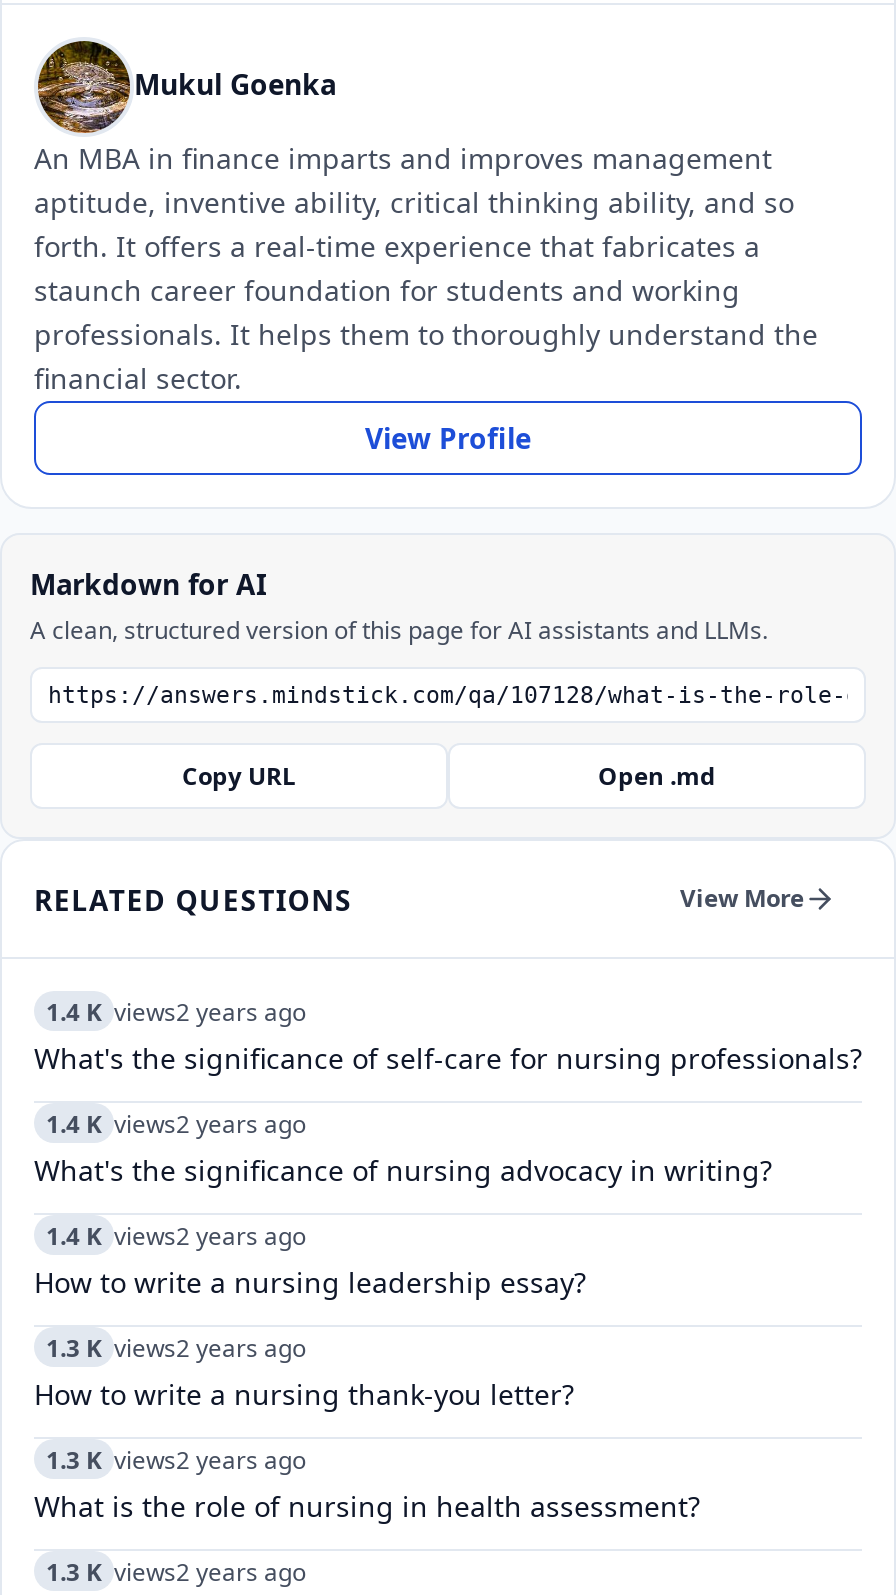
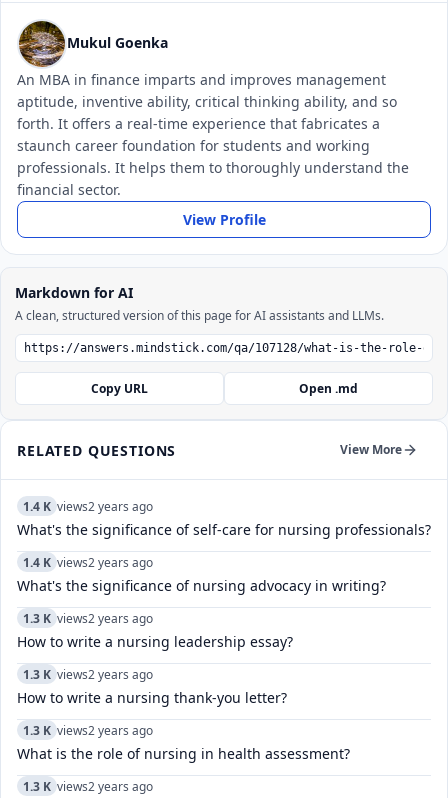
- 1.4 K views2 years ago
+ 1.3 K views2 years ago
